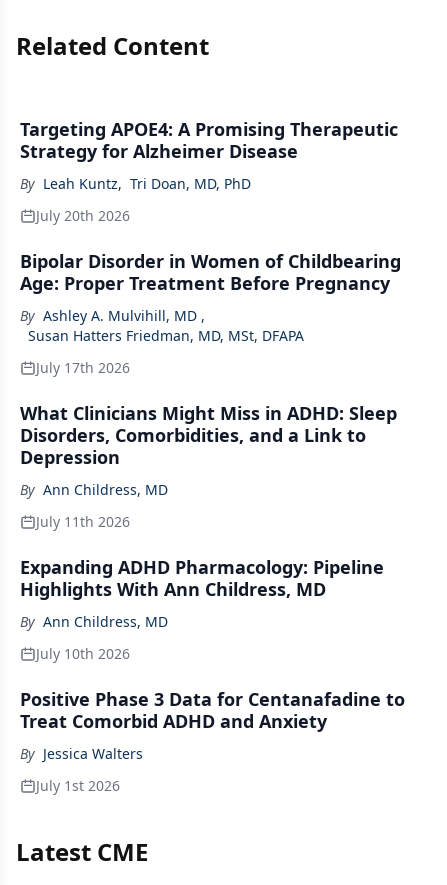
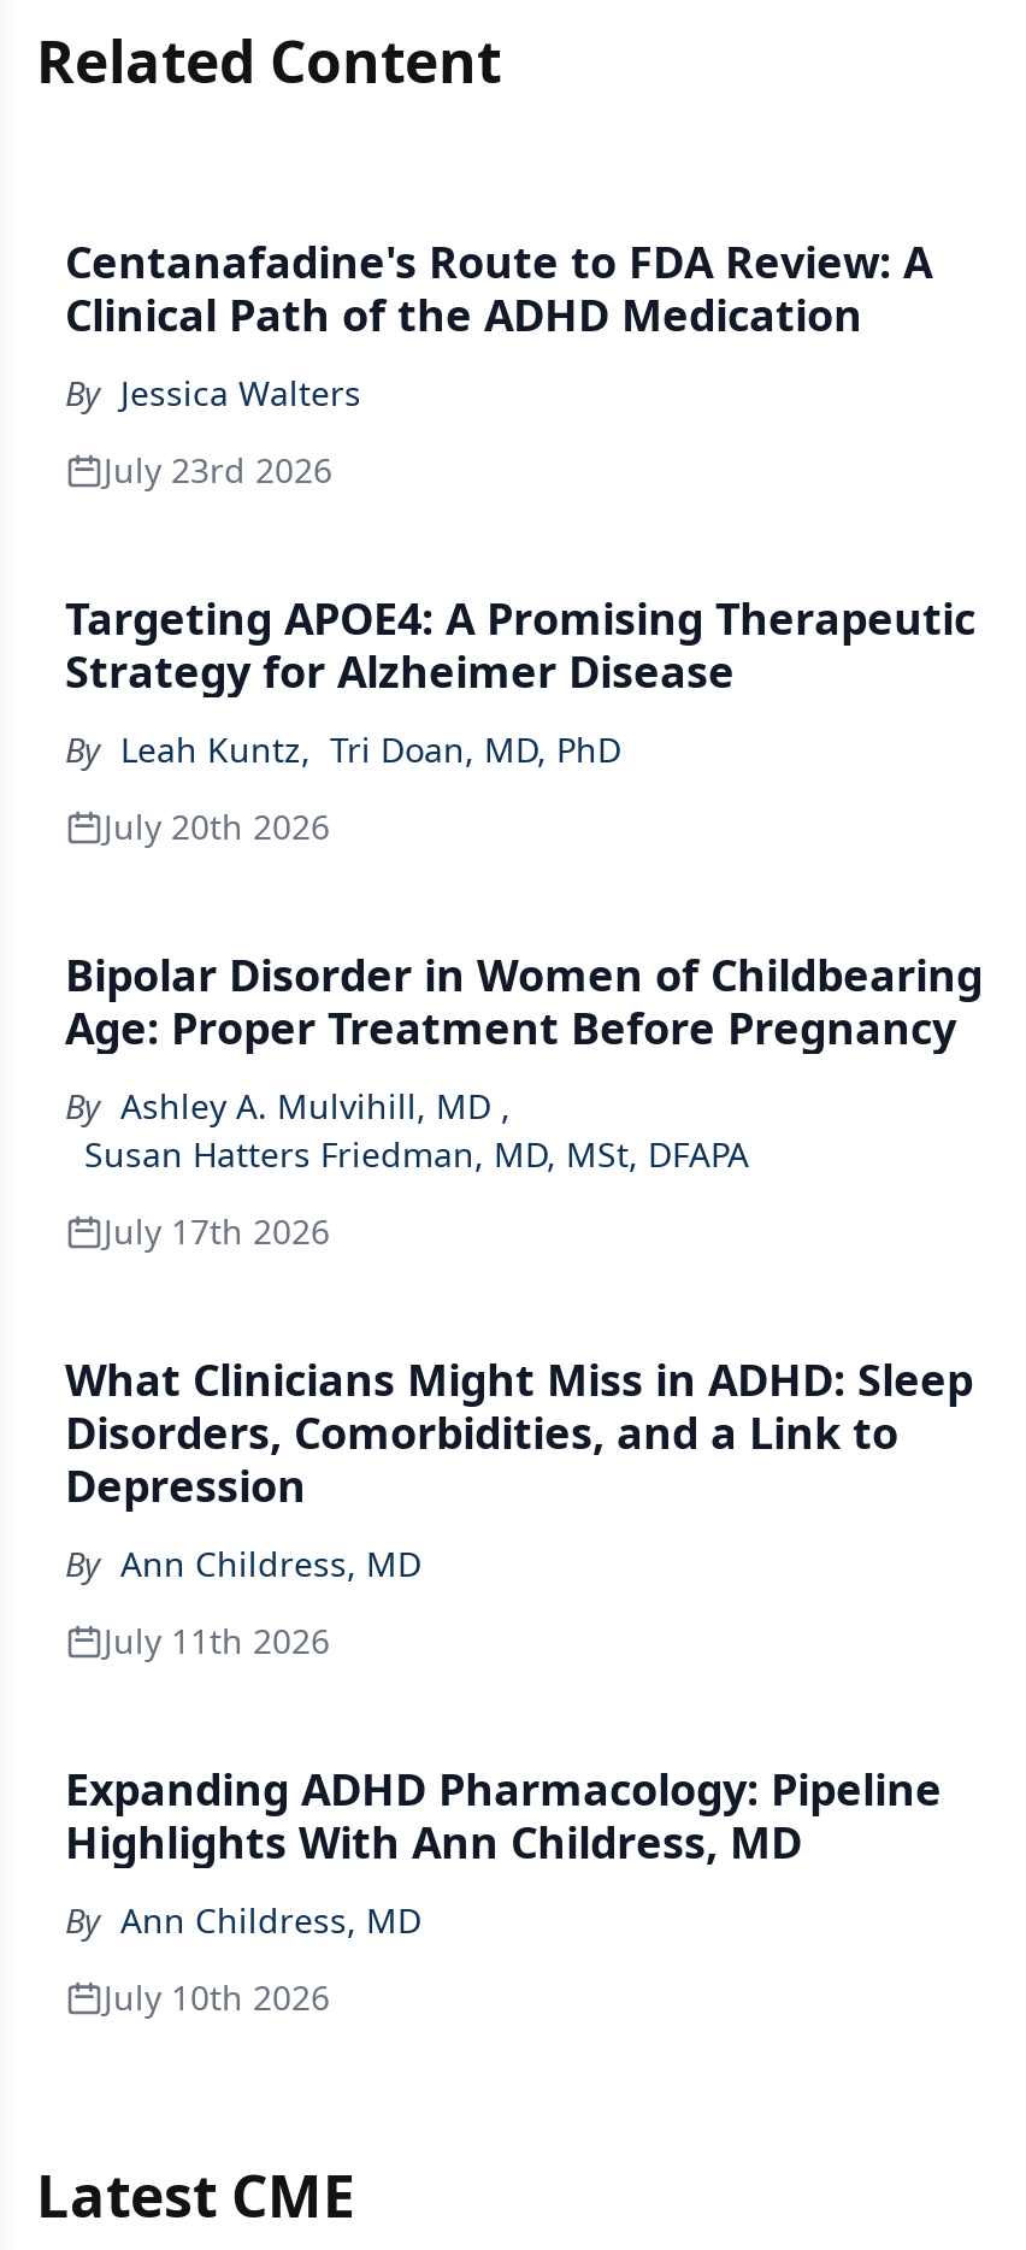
+ Centanafadine's Route to FDA Review: A
+ Clinical Path of the ADHD Medication
+ July 23rd 2026

moved down: Targeting APOE4: A Promising Therapeutic | Strategy for Alzheimer Disease | By Leah Kuntz, Tri Doan, MD, PhD | July 20th 2026

moved down: Bipolar Disorder in Women of Childbearing | Age: Proper Treatment Before Pregnancy | By Ashley A. Mulvihill, MD, | Susan Hatters Friedman, MD, MSt, DFAPA | July 17th 2026

moved down: What Clinicians Might Miss in ADHD: Sleep | Disorders, Comorbidities, and a Link to | Depression | By Ann Childress, MD | July 11th 2026

moved down: Expanding ADHD Pharmacology: Pipeline | Highlights With Ann Childress, MD | By Ann Childress, MD | July 10th 2026

- Positive Phase 3 Data for Centanafadine to
- Treat Comorbid ADHD and Anxiety
- July 1st 2026

moved up: By Jessica Walters
